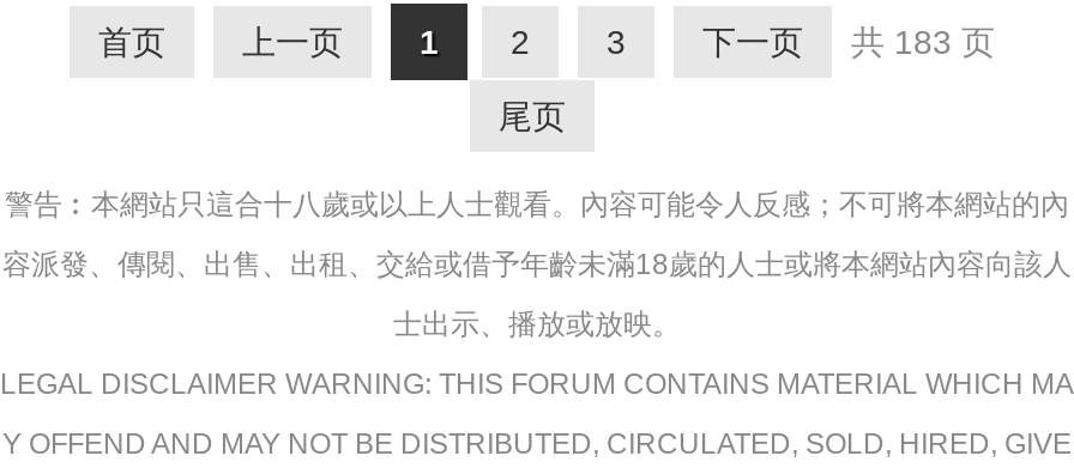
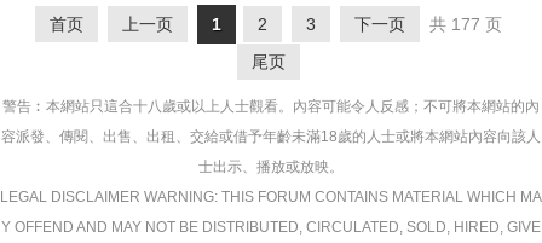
- 首页 上一页 1 2 3 下一页 共 183 页
+ 首页 上一页 1 2 3 下一页 共 177 页
